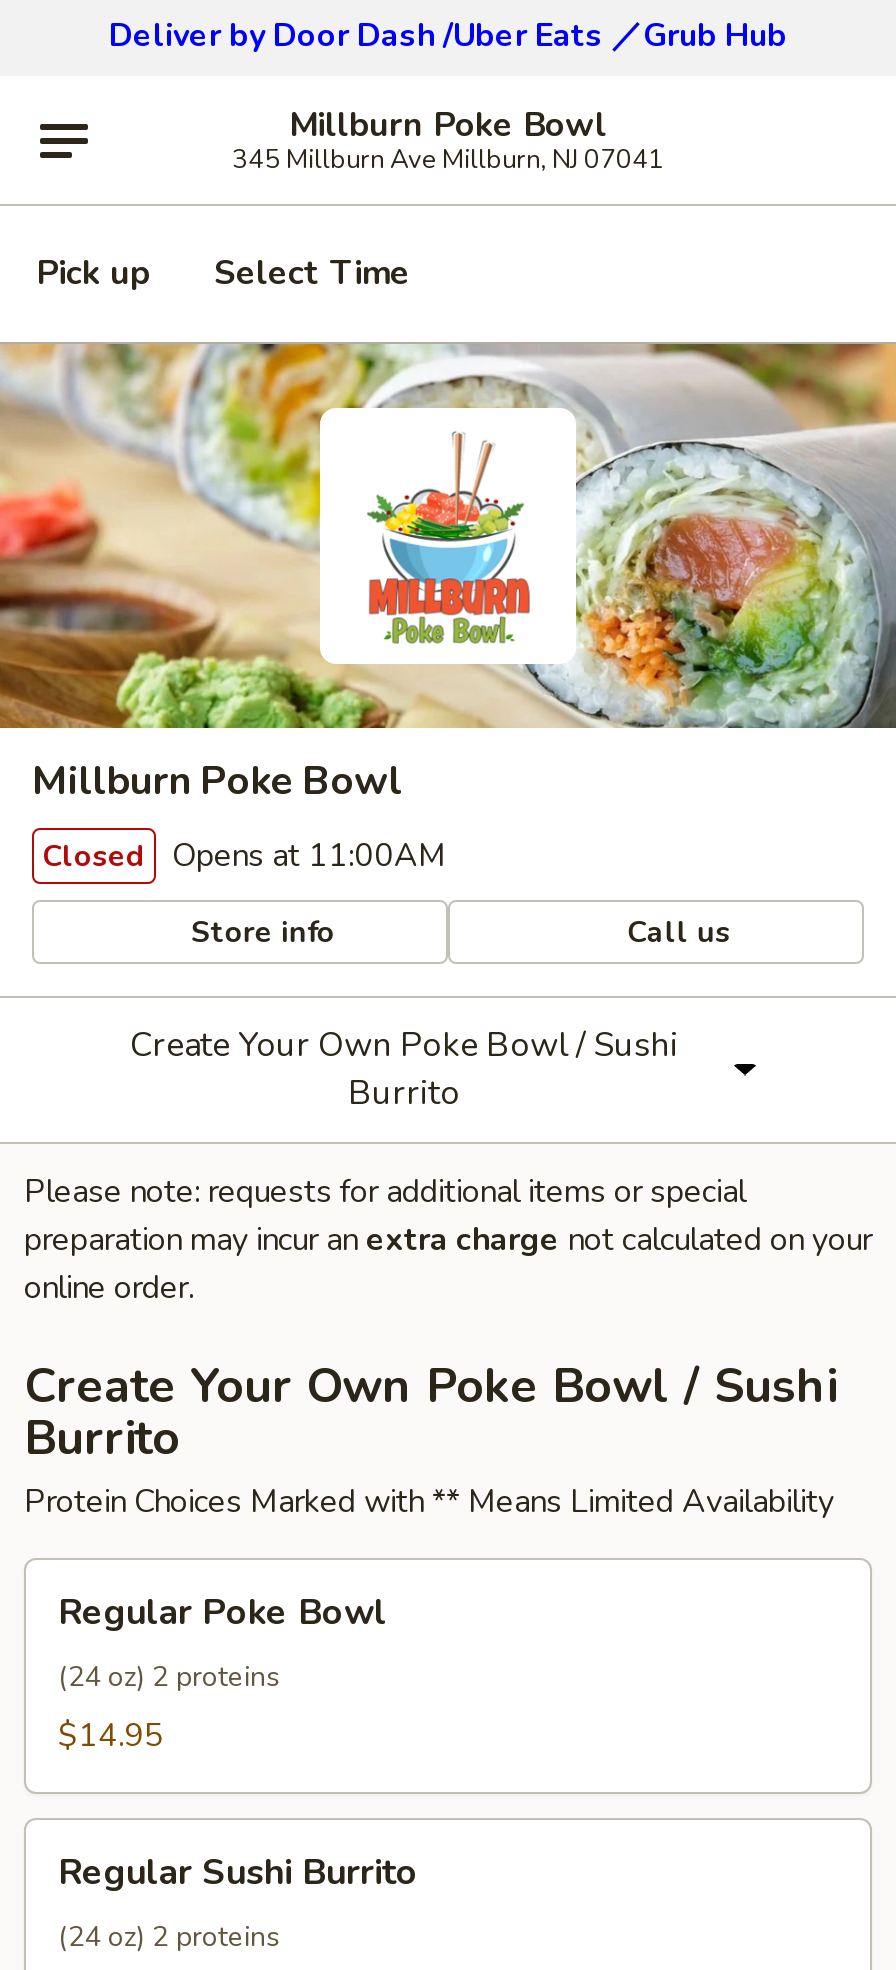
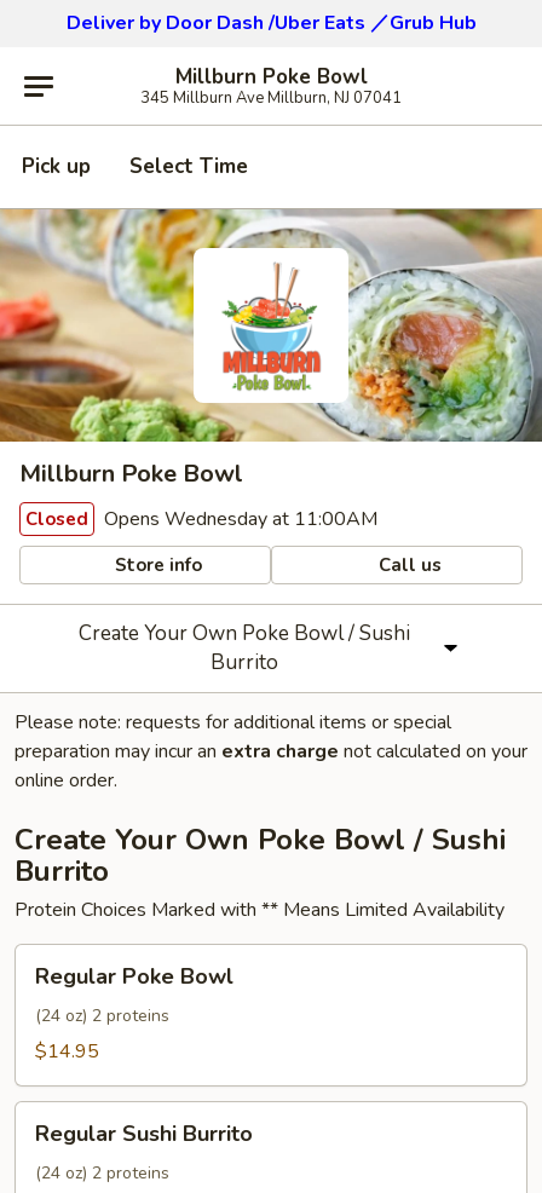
- Closed Opens at 11:00AM
+ Closed Opens Wednesday at 11:00AM
